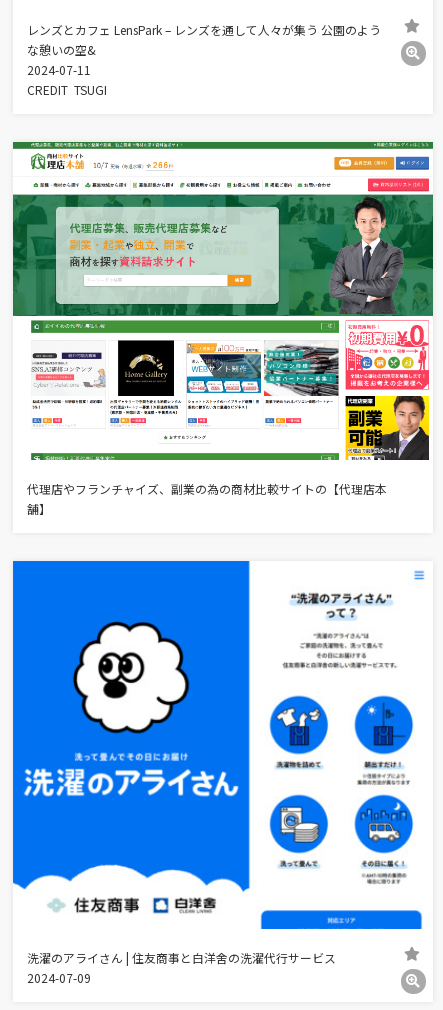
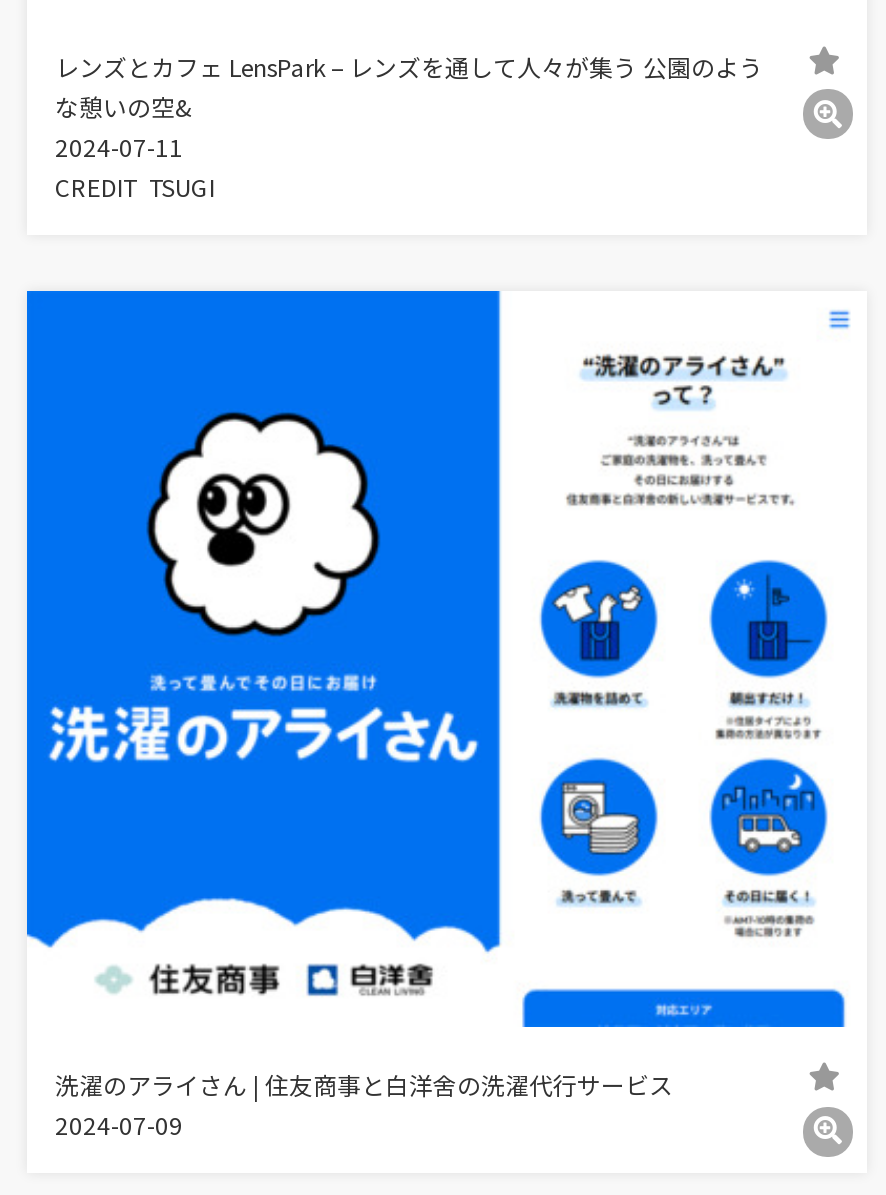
- [image]
- 代理店やフランチャイズ、副業の為の商材比較サイトの【代理店本
- 舗】
